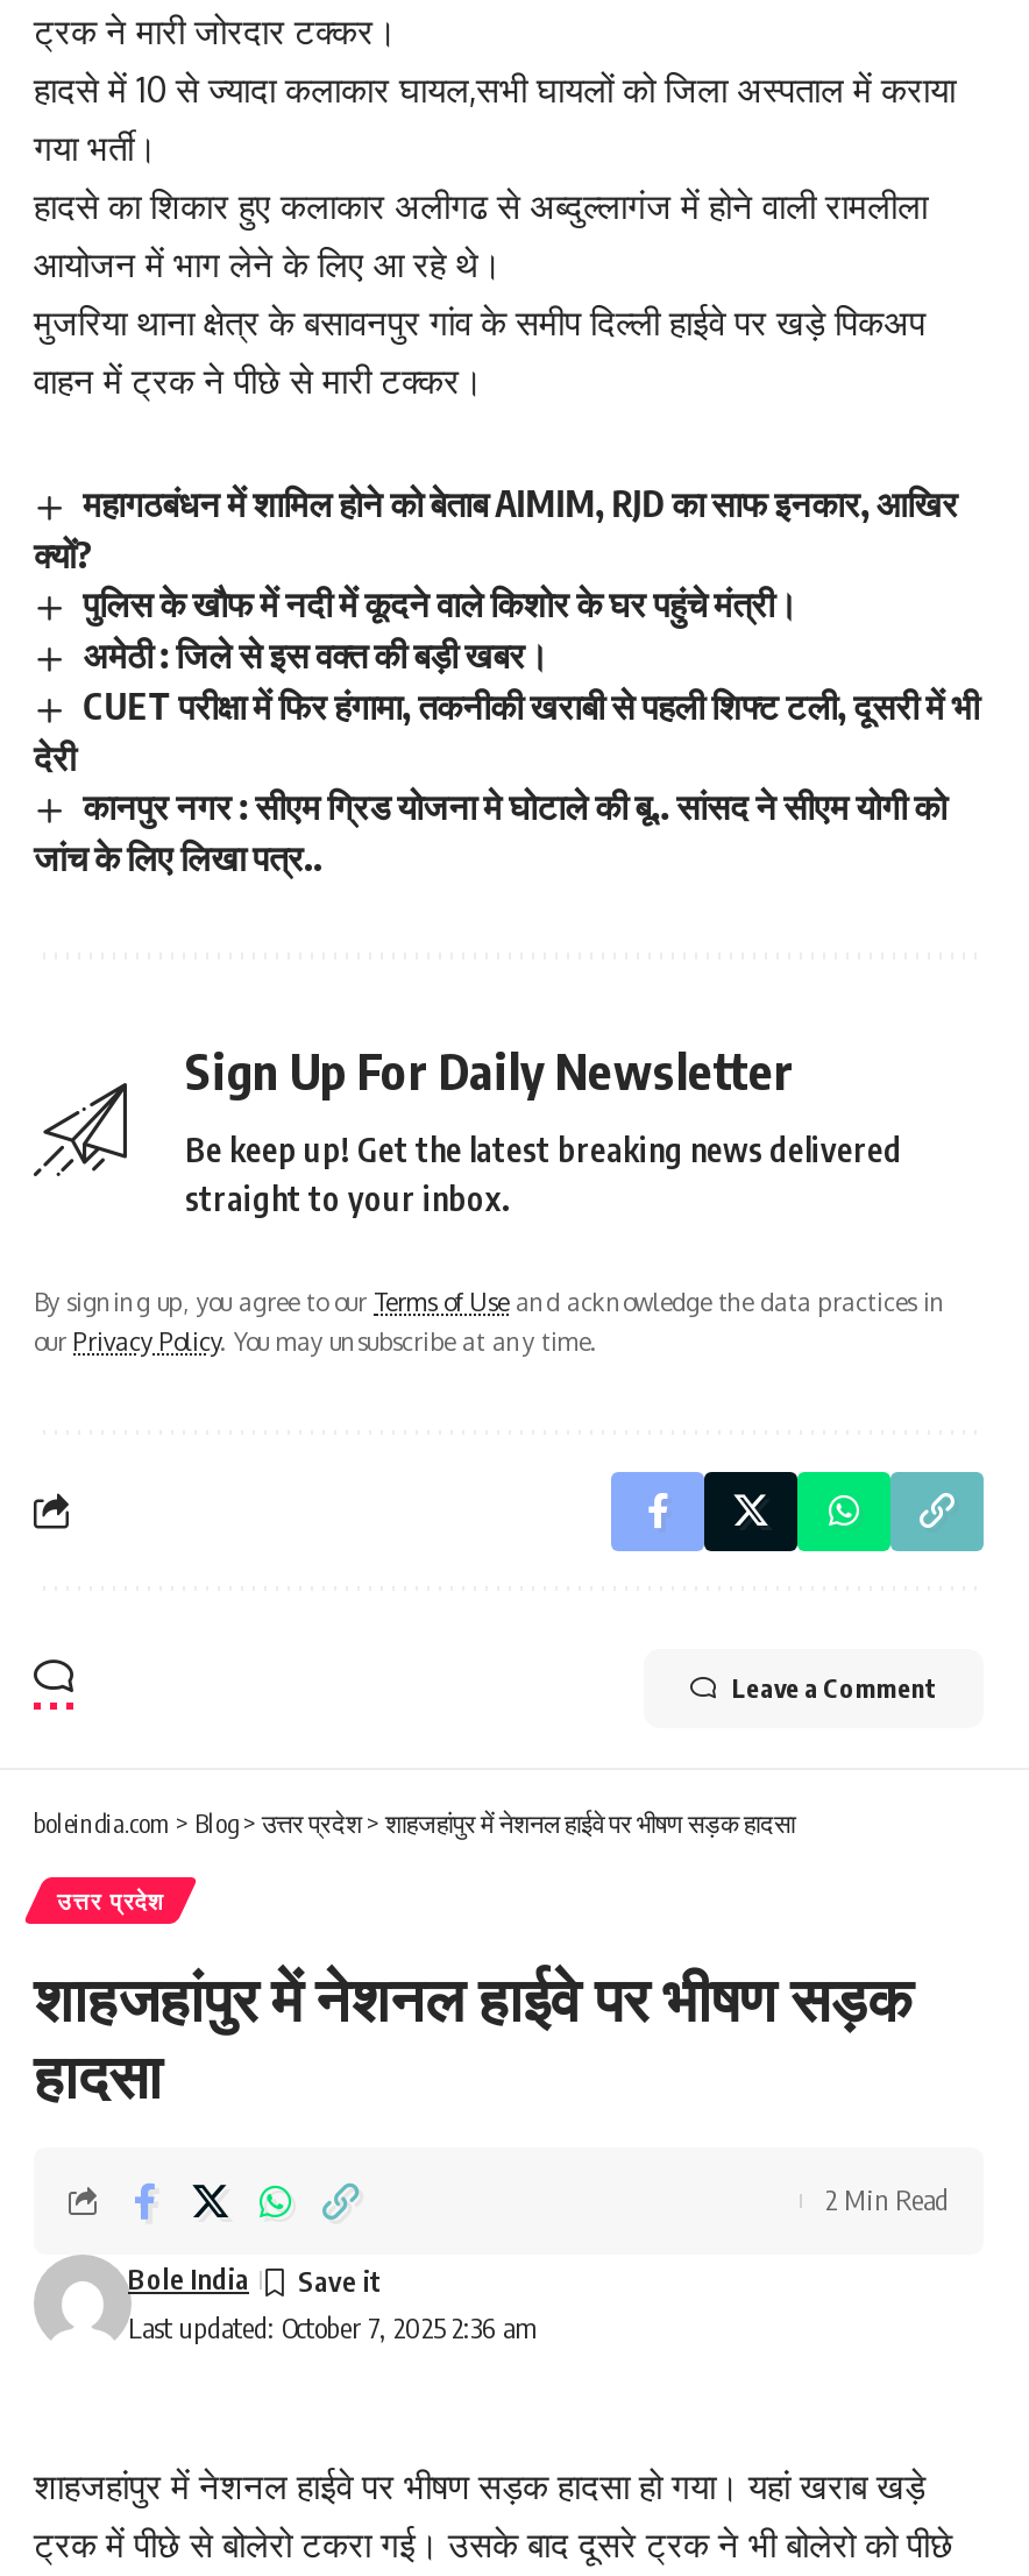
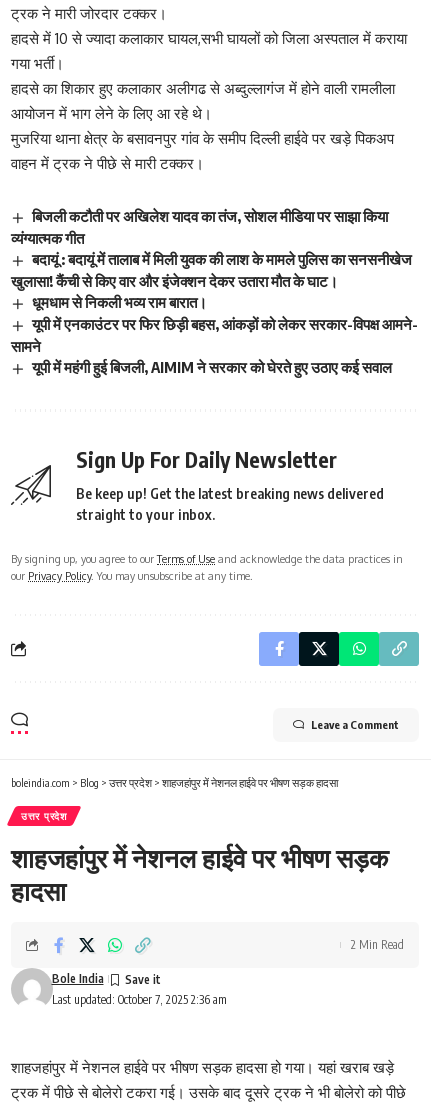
- महागठबंधन में शामिल होने को बेताब AIMIM, RJD का साफ इनकार, आखिर
- क्यों?
- पुलिस के खौफ में नदी में कूदने वाले किशोर के घर पहुंचे मंत्री।
- अमेठी : जिले से इस वक्त की बड़ी खबर।
- CUET परीक्षा में फिर हंगामा, तकनीकी खराबी से पहली शिफ्ट टली, दूसरी में भी
- देरी
- कानपुर नगर : सीएम ग्रिड योजना मे घोटाले की बू.. सांसद ने सीएम योगी को
- जांच के लिए लिखा पत्र..
+ बिजली कटौती पर अखिलेश यादव का तंज, सोशल मीडिया पर साझा किया
+ व्यंग्यात्मक गीत
+ बदायूं : बदायूं में तालाब में मिली युवक की लाश के मामले पुलिस का सनसनीखेज
+ खुलासा! कैंची से किए वार और इंजेक्शन देकर उतारा मौत के घाट।
+ धूमधाम से निकली भव्य राम बारात।
+ यूपी में एनकाउंटर पर फिर छिड़ी बहस, आंकड़ों को लेकर सरकार-विपक्ष आमने-
+ सामने
+ यूपी में महंगी हुई बिजली, AIMIM ने सरकार को घेरते हुए उठाए कई सवाल
